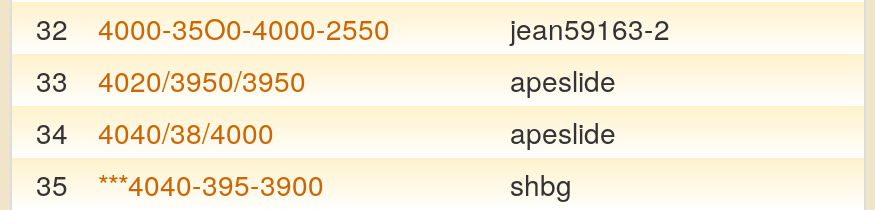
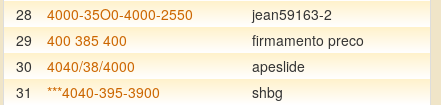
- 32 4000-35O0-4000-2550
+ 28 4000-35O0-4000-2550

- 33
- 4020/3950/3950
- apeslide
- 34
+ 29
+ 400 385 400
+ firmamento preco
+ 30

- 35 ***4040-395-3900
+ 31 ***4040-395-3900
